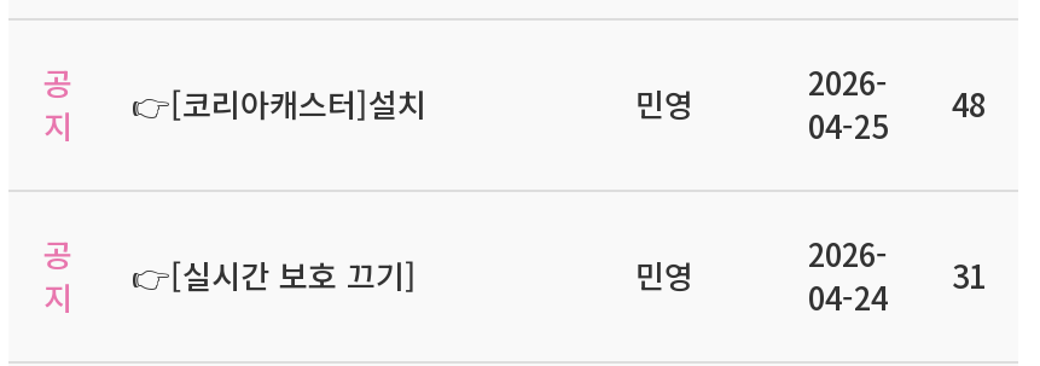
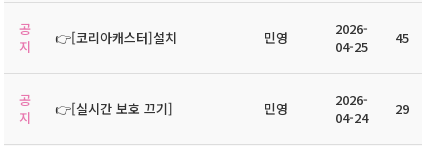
- 2026- 04-25 48
+ 2026- 04-25 45

- 2026- 04-24 31
+ 2026- 04-24 29
